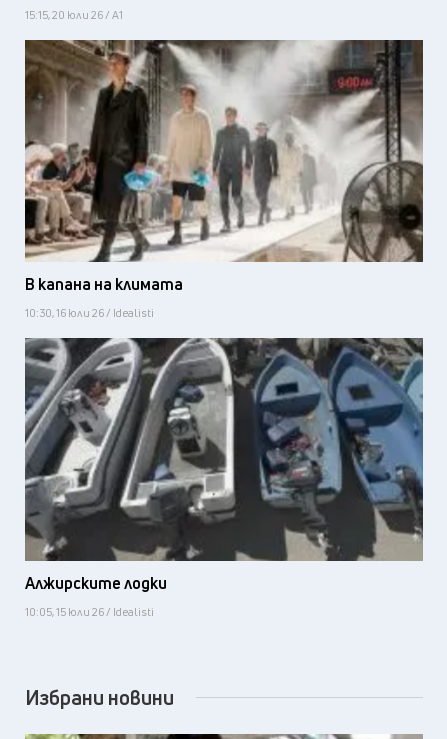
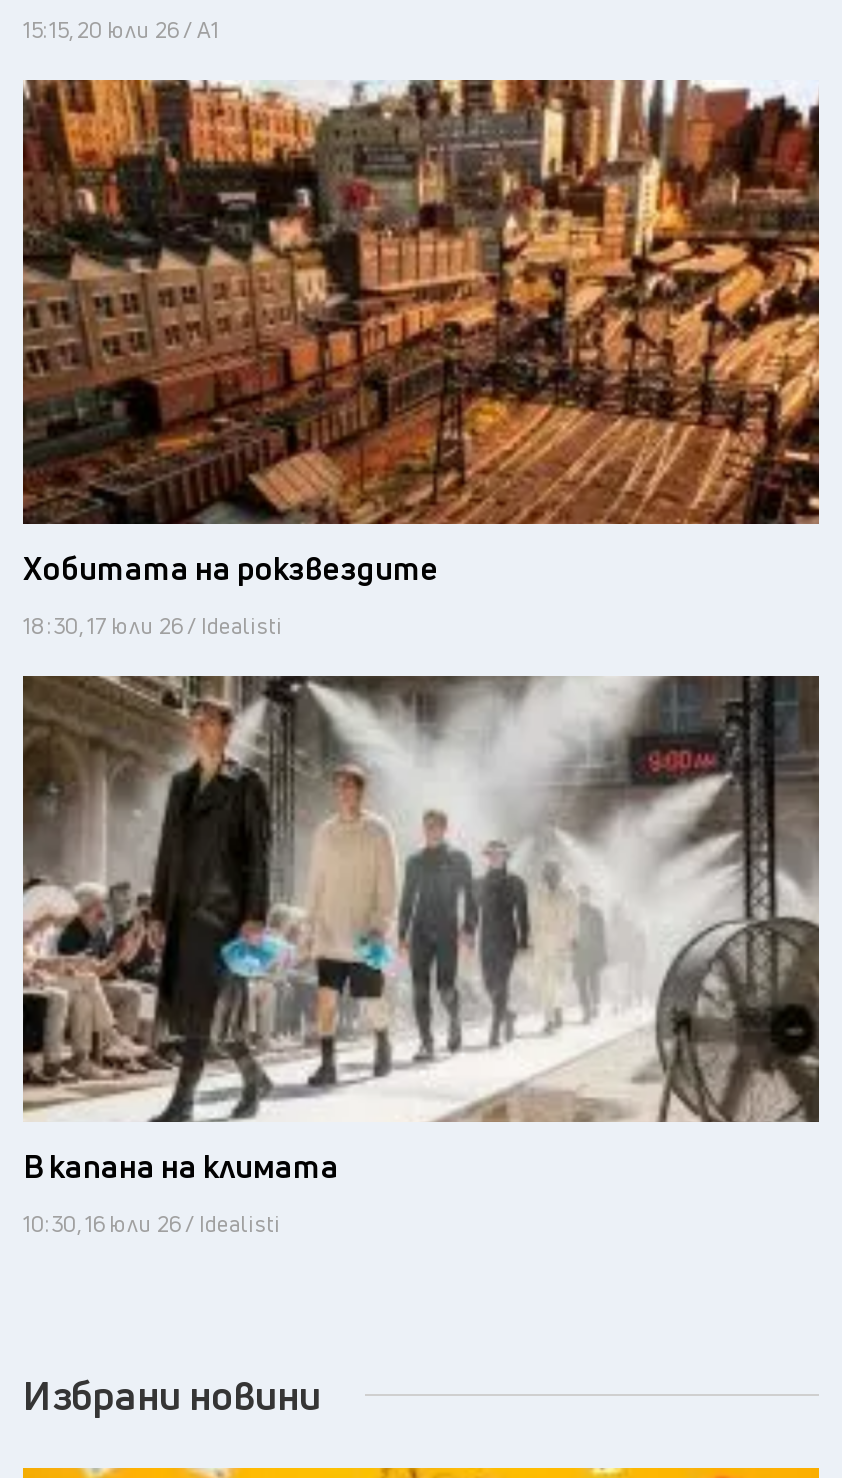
+ [image]
+ Хобитата на рокзвездите
+ 18:30, 17 юли 26 / Idealisti

moved down: [image] | В капана на климата | 10:30, 16 юли 26 / Idealisti

- [image]
- Алжирските лодки
- 10:05, 15 юли 26 / Idealisti
